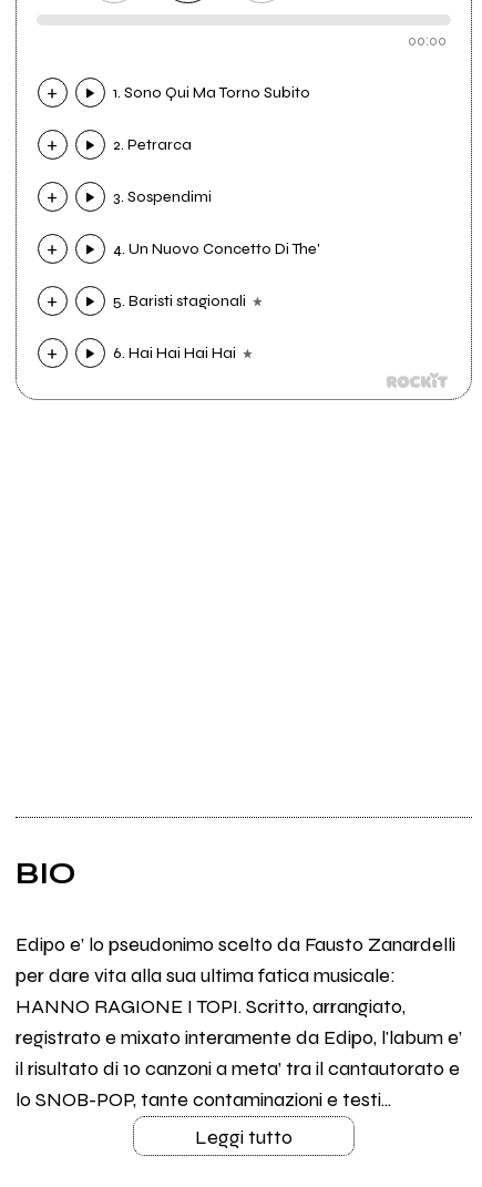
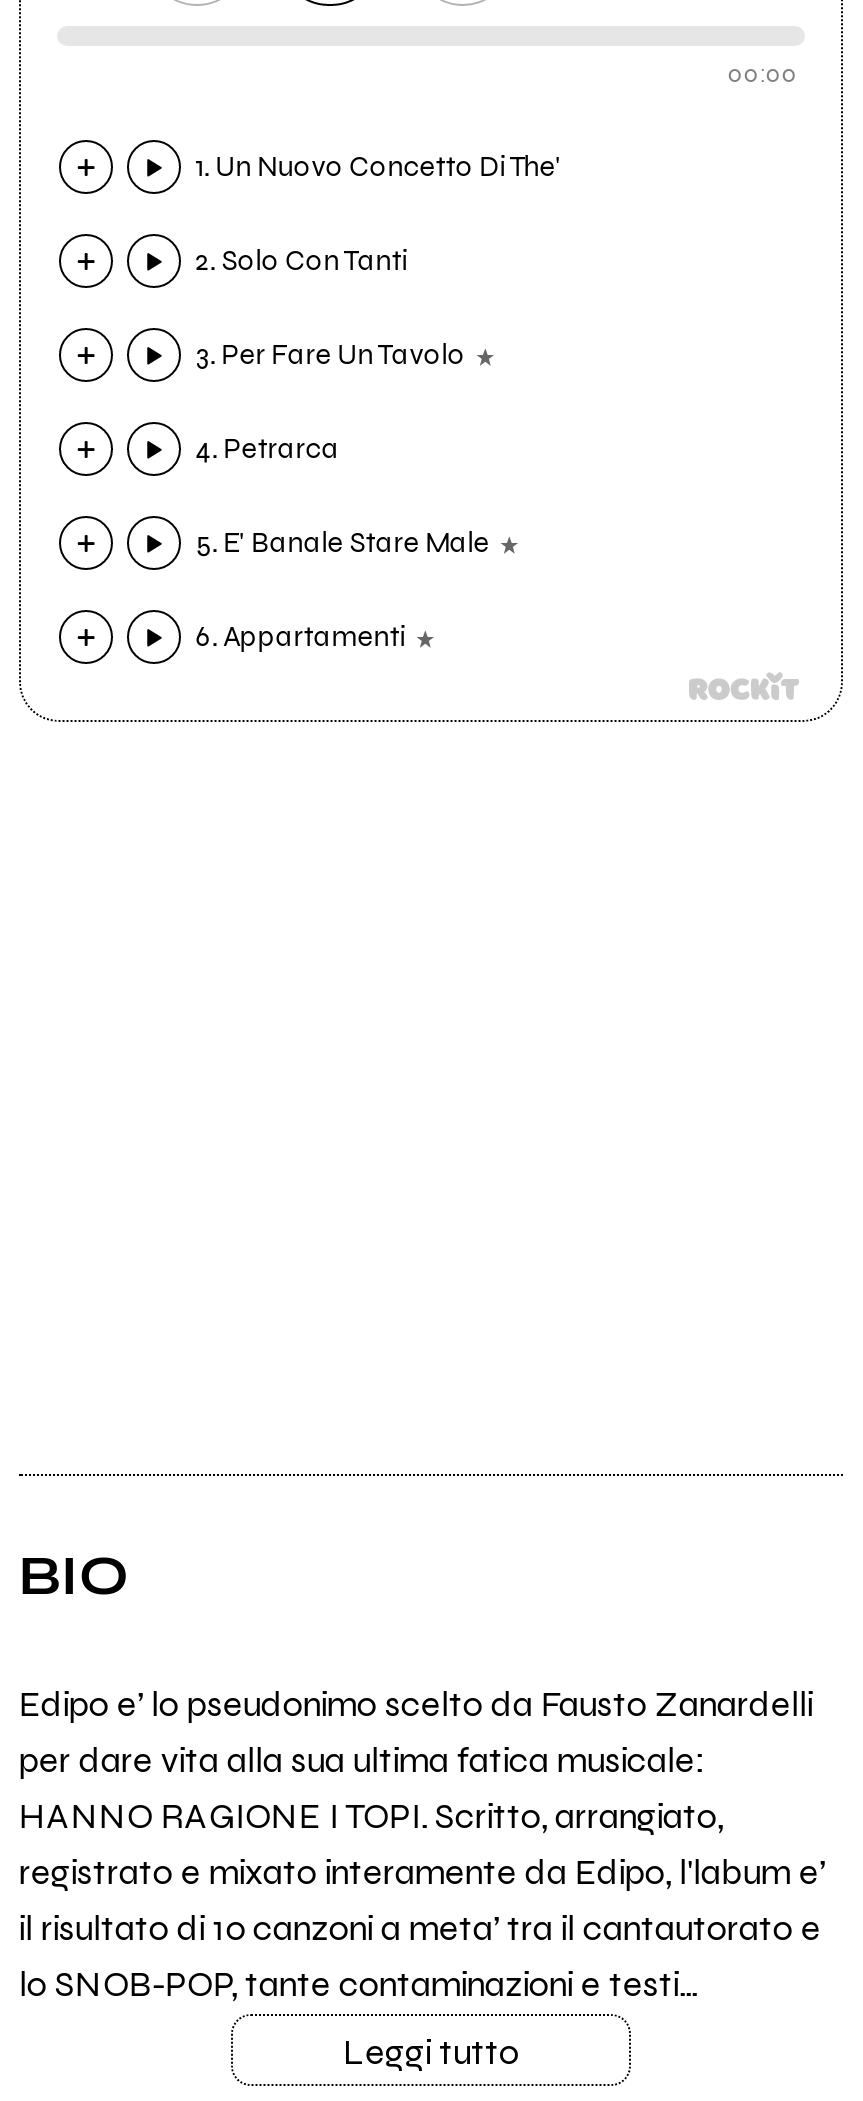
- 1. Sono Qui Ma Torno Subito
+ 1. Un Nuovo Concetto Di The'

- 2. Petrarca
+ 2. Solo Con Tanti

- 3. Sospendimi
+ 3. Per Fare Un Tavolo

- 4. Un Nuovo Concetto Di The'
+ 4. Petrarca

- 5. Baristi stagionali
+ 5. E' Banale Stare Male

- 6. Hai Hai Hai Hai
+ 6. Appartamenti
